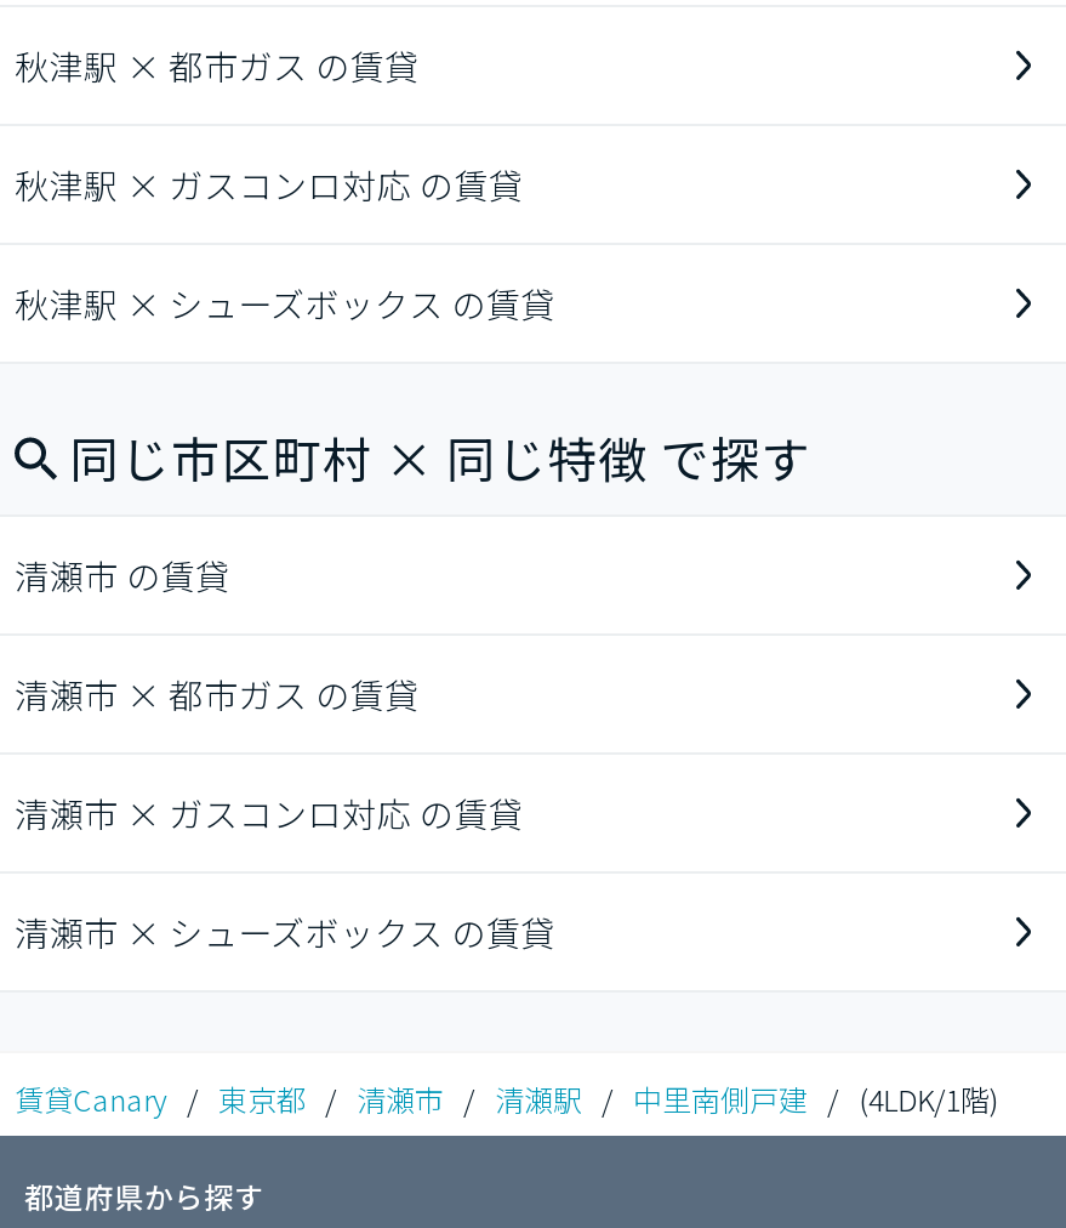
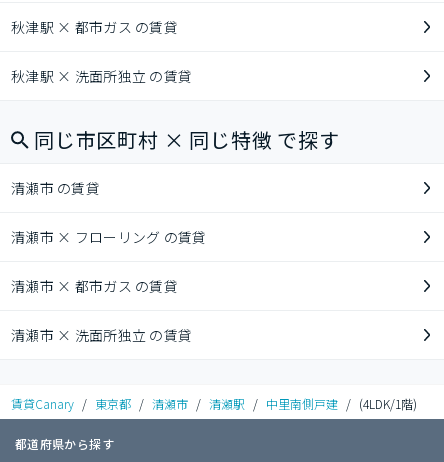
- 秋津駅 × ガスコンロ対応 の賃貸
- 秋津駅 × シューズボックス の賃貸
+ 秋津駅 × 洗面所独立 の賃貸

+ 清瀬市 × フローリング の賃貸

- 清瀬市 × ガスコンロ対応 の賃貸
- 清瀬市 × シューズボックス の賃貸
+ 清瀬市 × 洗面所独立 の賃貸
